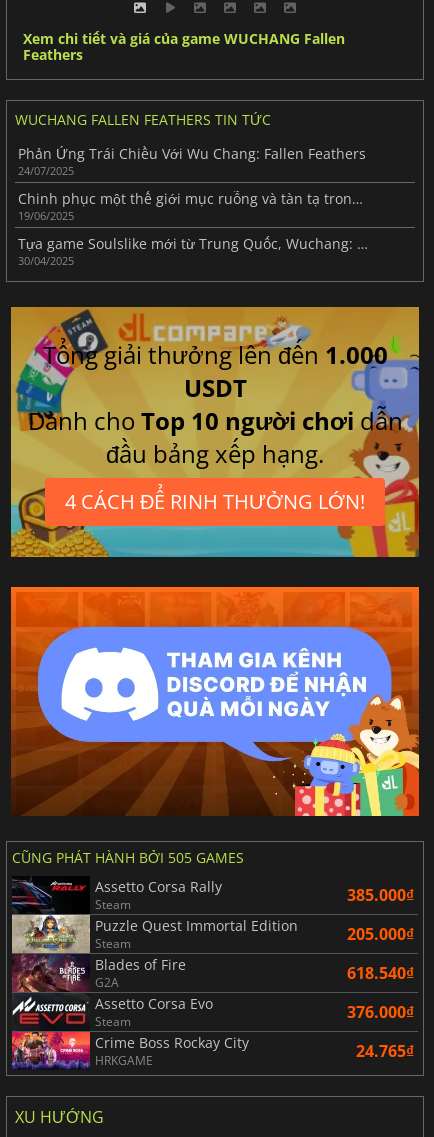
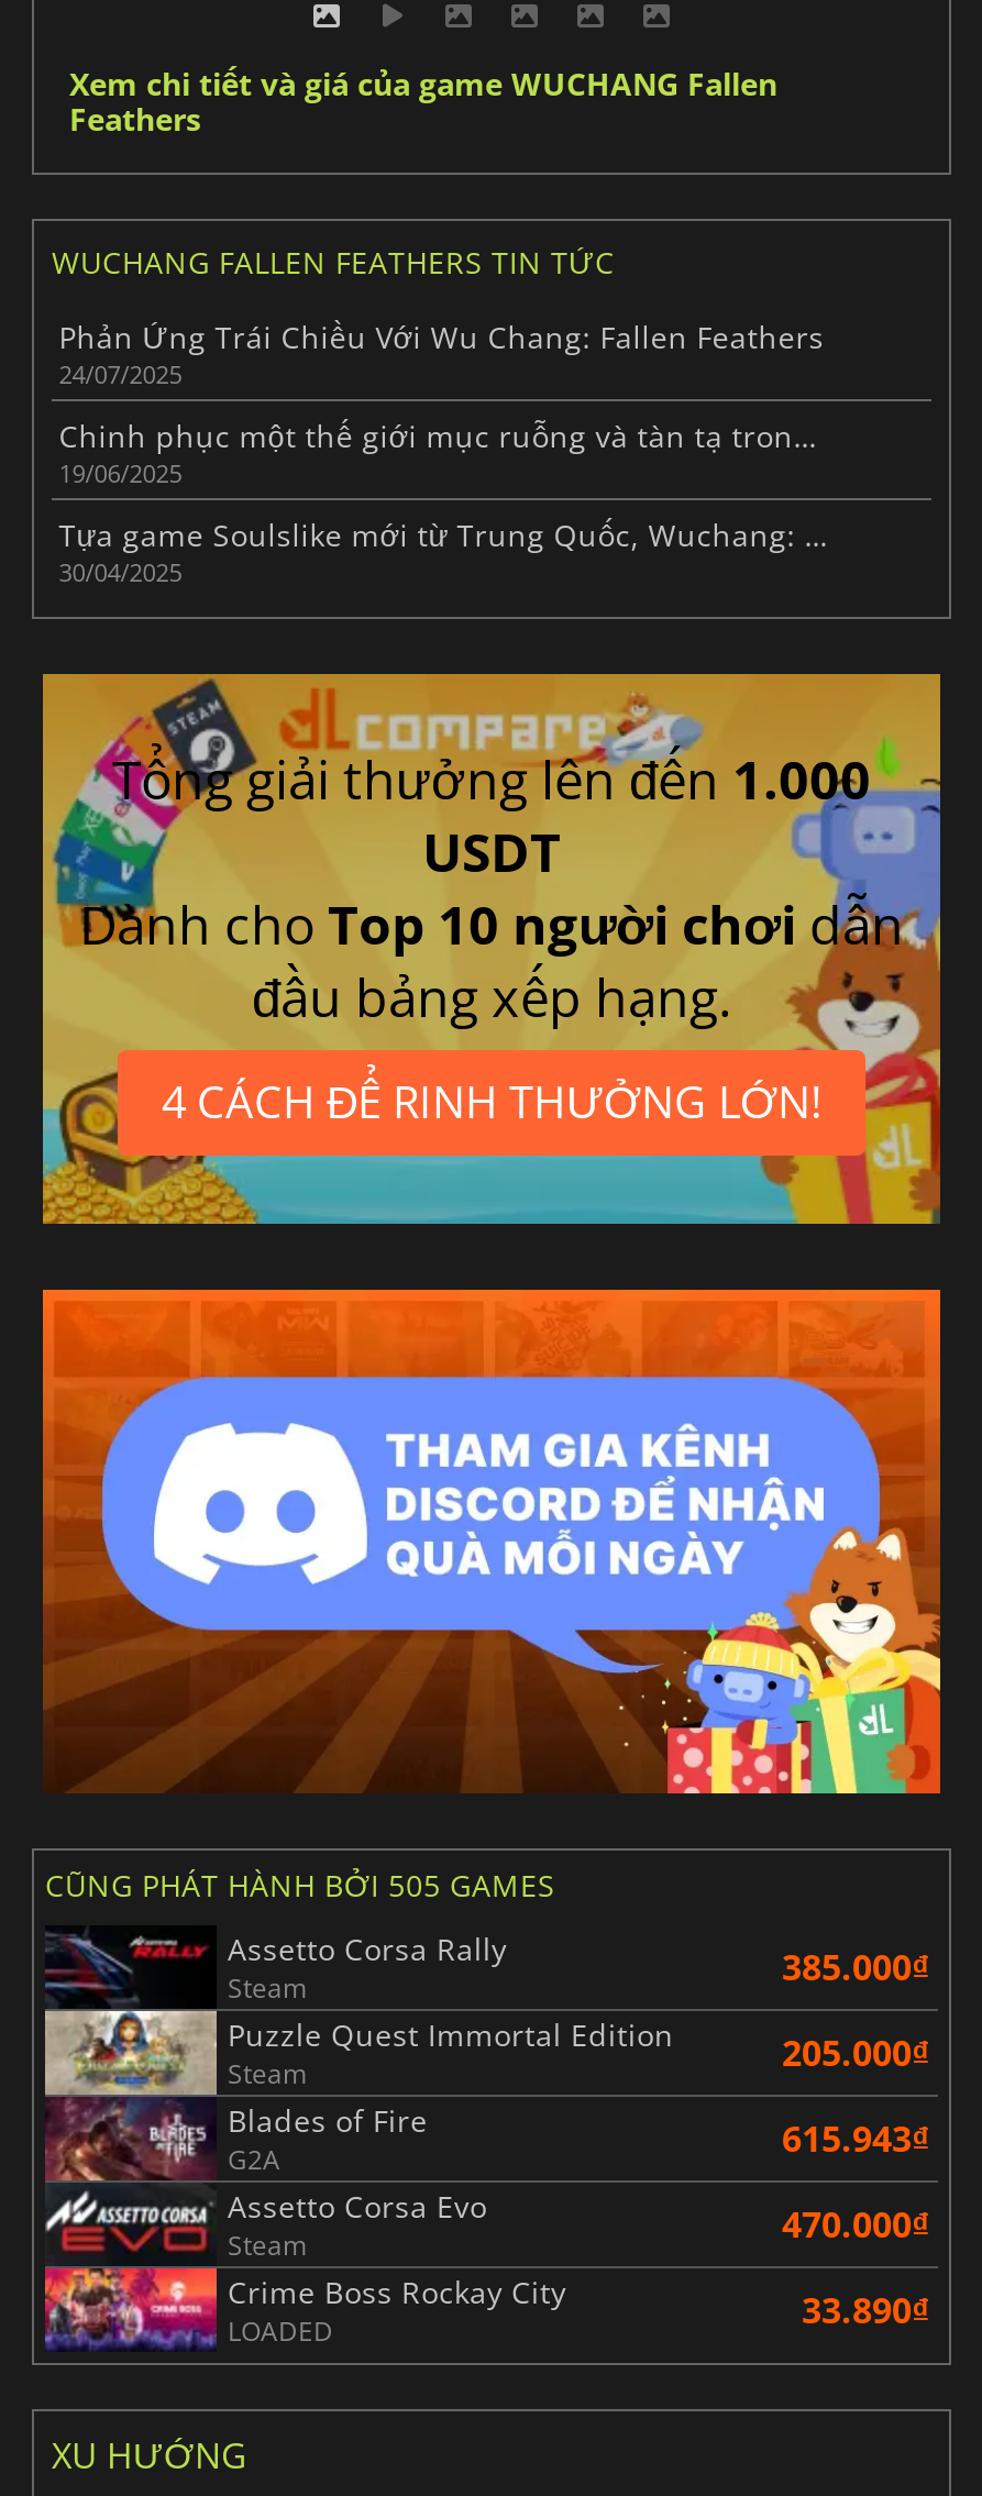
- 618.540₫
+ 615.943₫

- 376.000₫
+ 470.000₫

- HRKGAME
- 24.765₫
+ LOADED
+ 33.890₫
